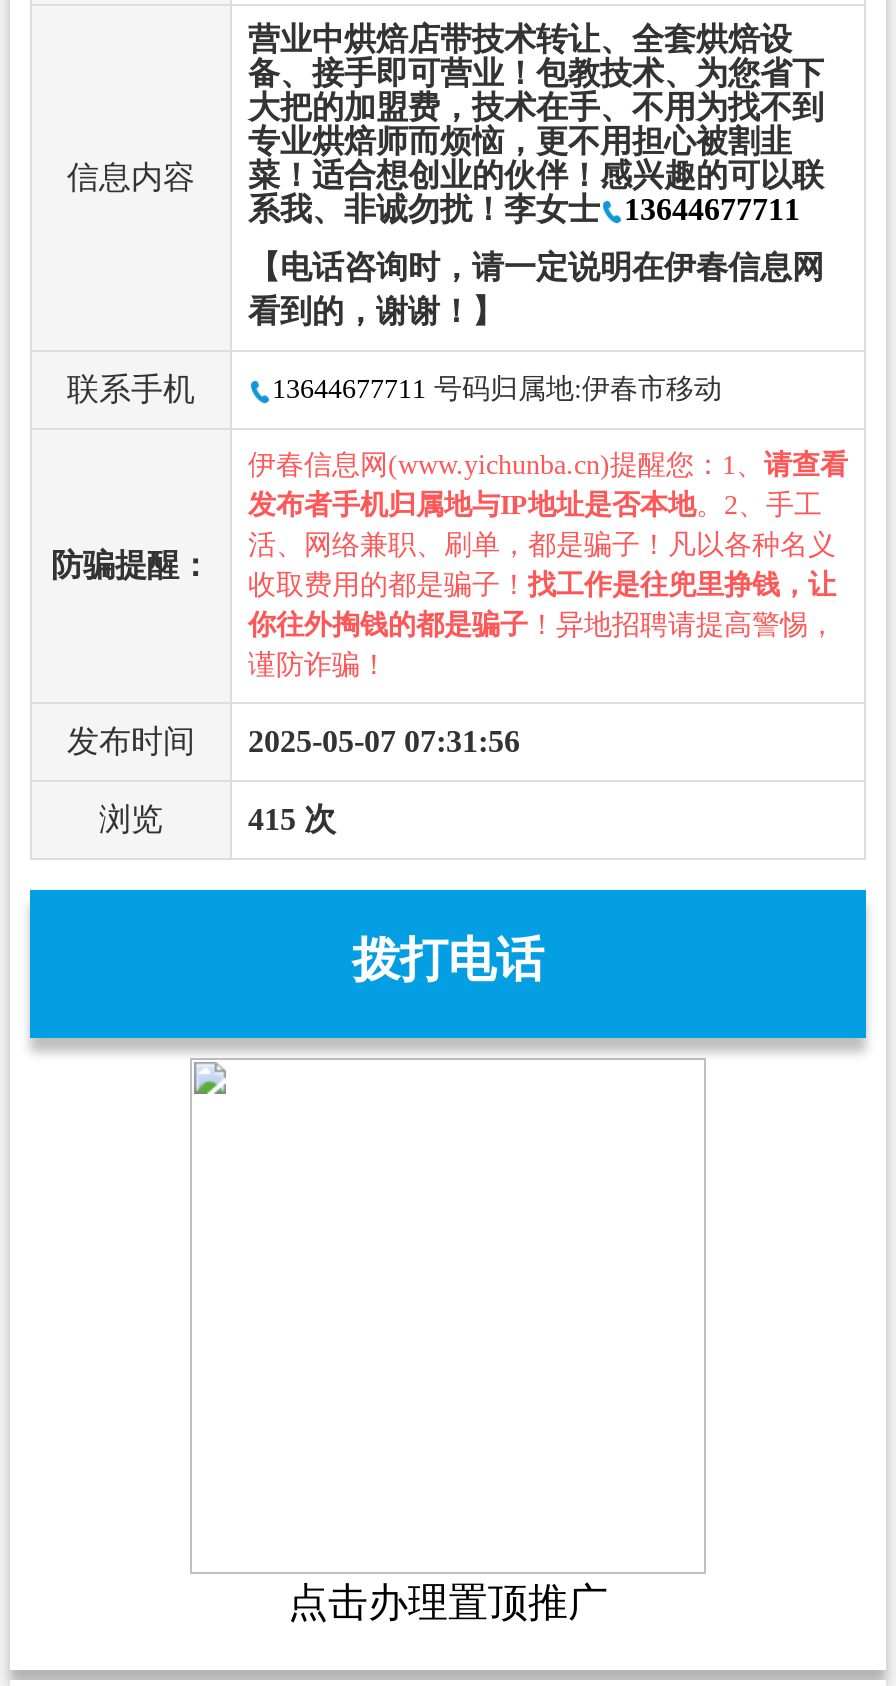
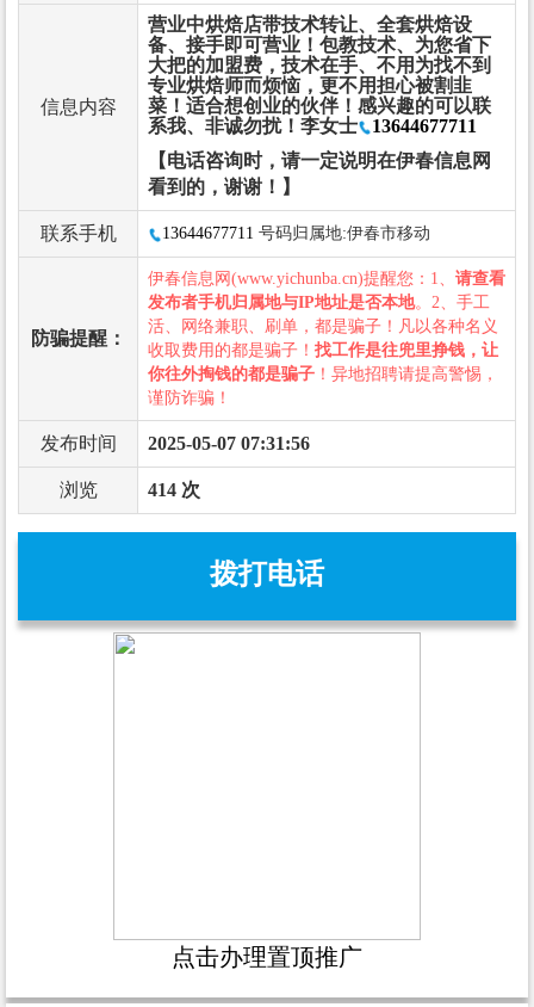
- 415 次
+ 414 次
